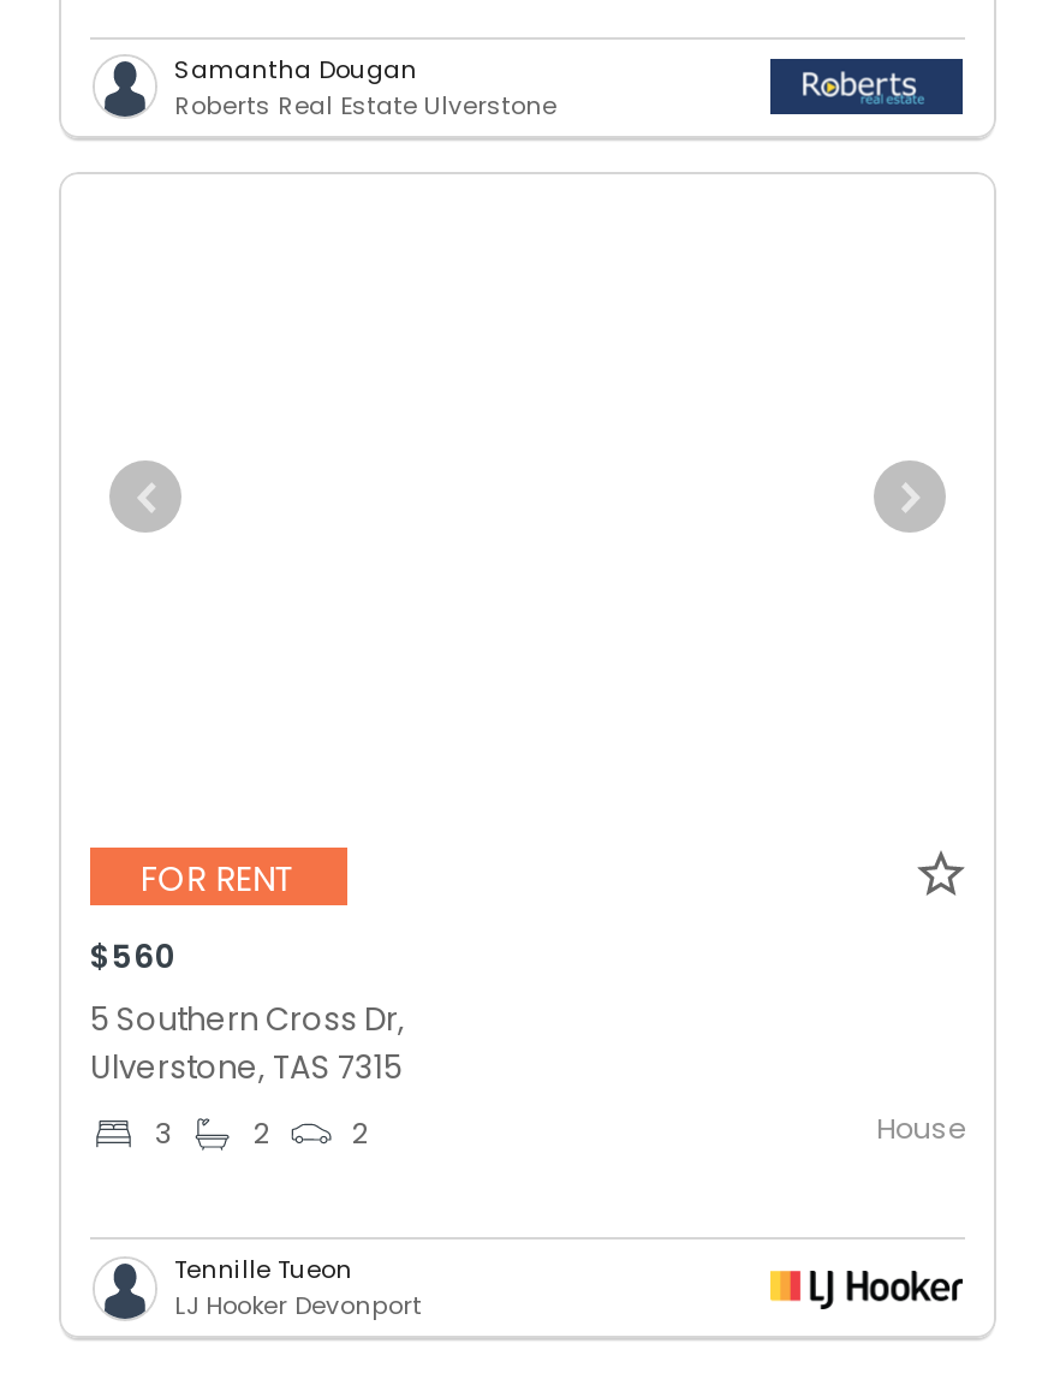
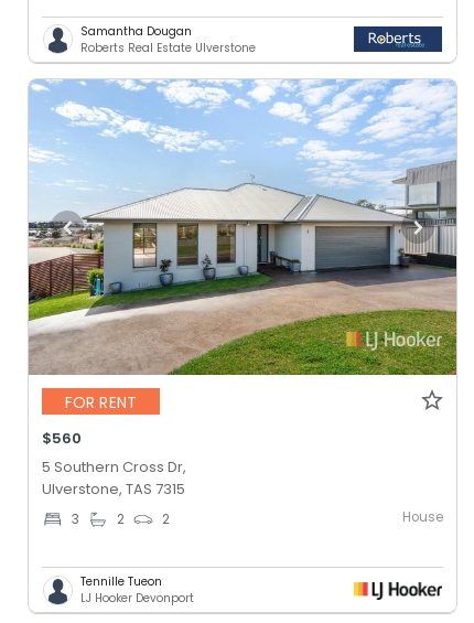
+ [image]
